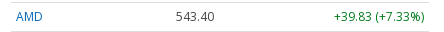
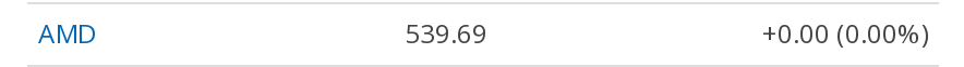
- 543.40
+ 539.69

- +39.83 (+7.33%)
+ +0.00 (0.00%)
